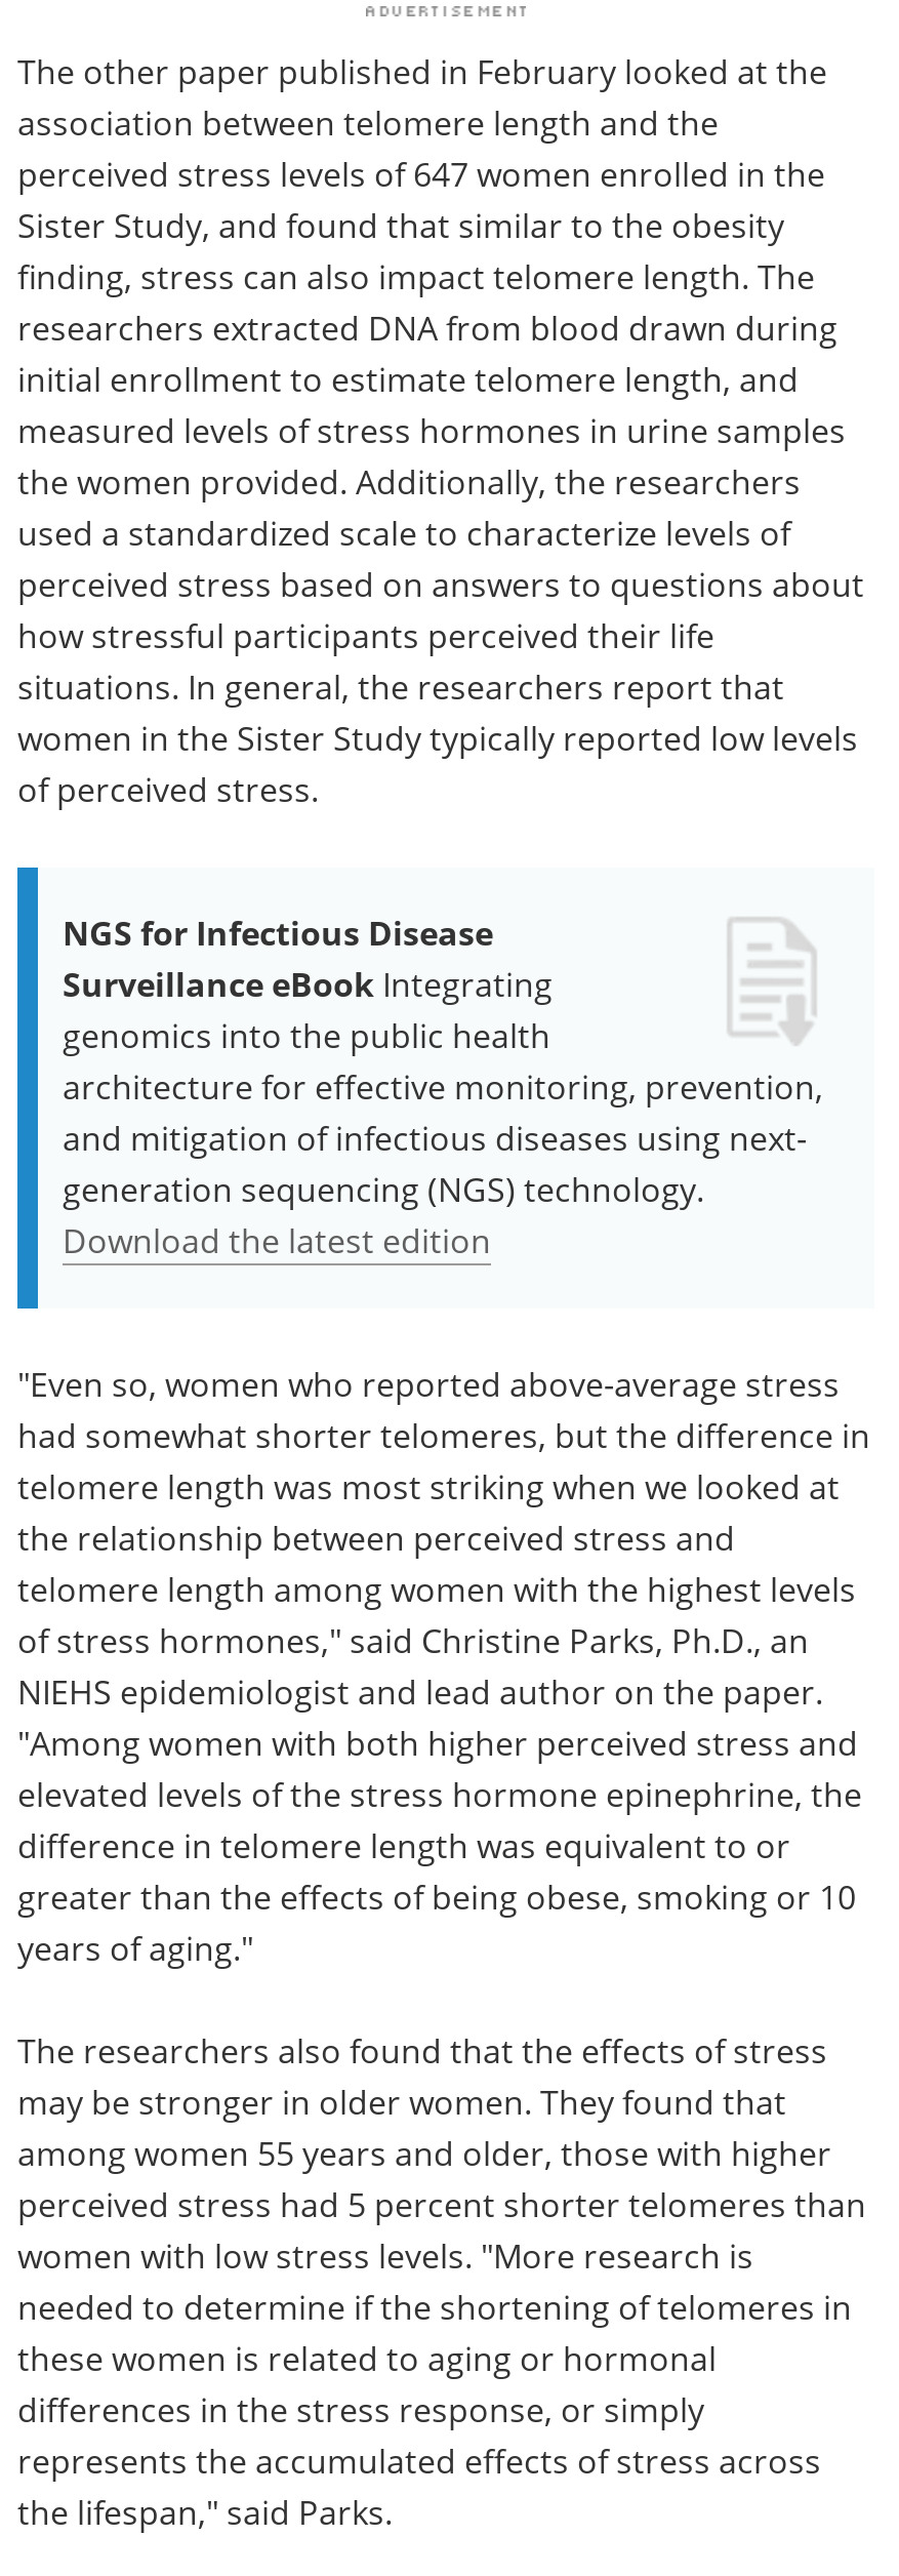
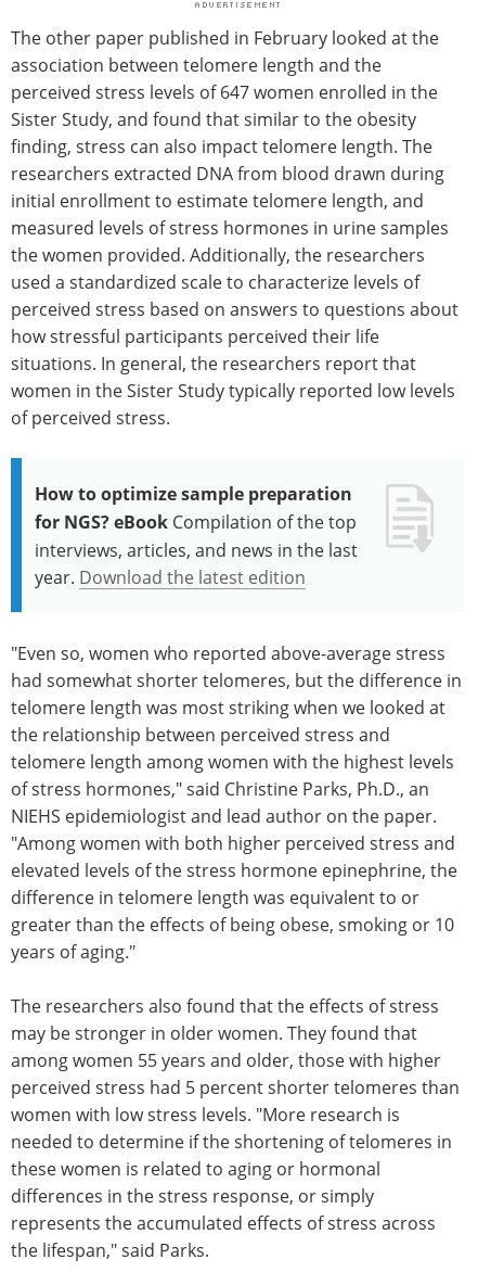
- NGS for Infectious Disease
- Surveillance eBook Integrating
- genomics into the public health
- architecture for effective monitoring, prevention,
- and mitigation of infectious diseases using next-
- generation sequencing (NGS) technology.
- Download the latest edition
+ How to optimize sample preparation
+ for NGS? eBook Compilation of the top
+ interviews, articles, and news in the last
+ year. Download the latest edition
